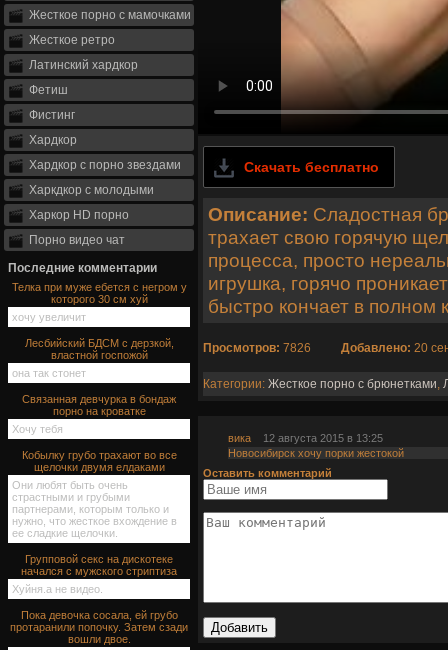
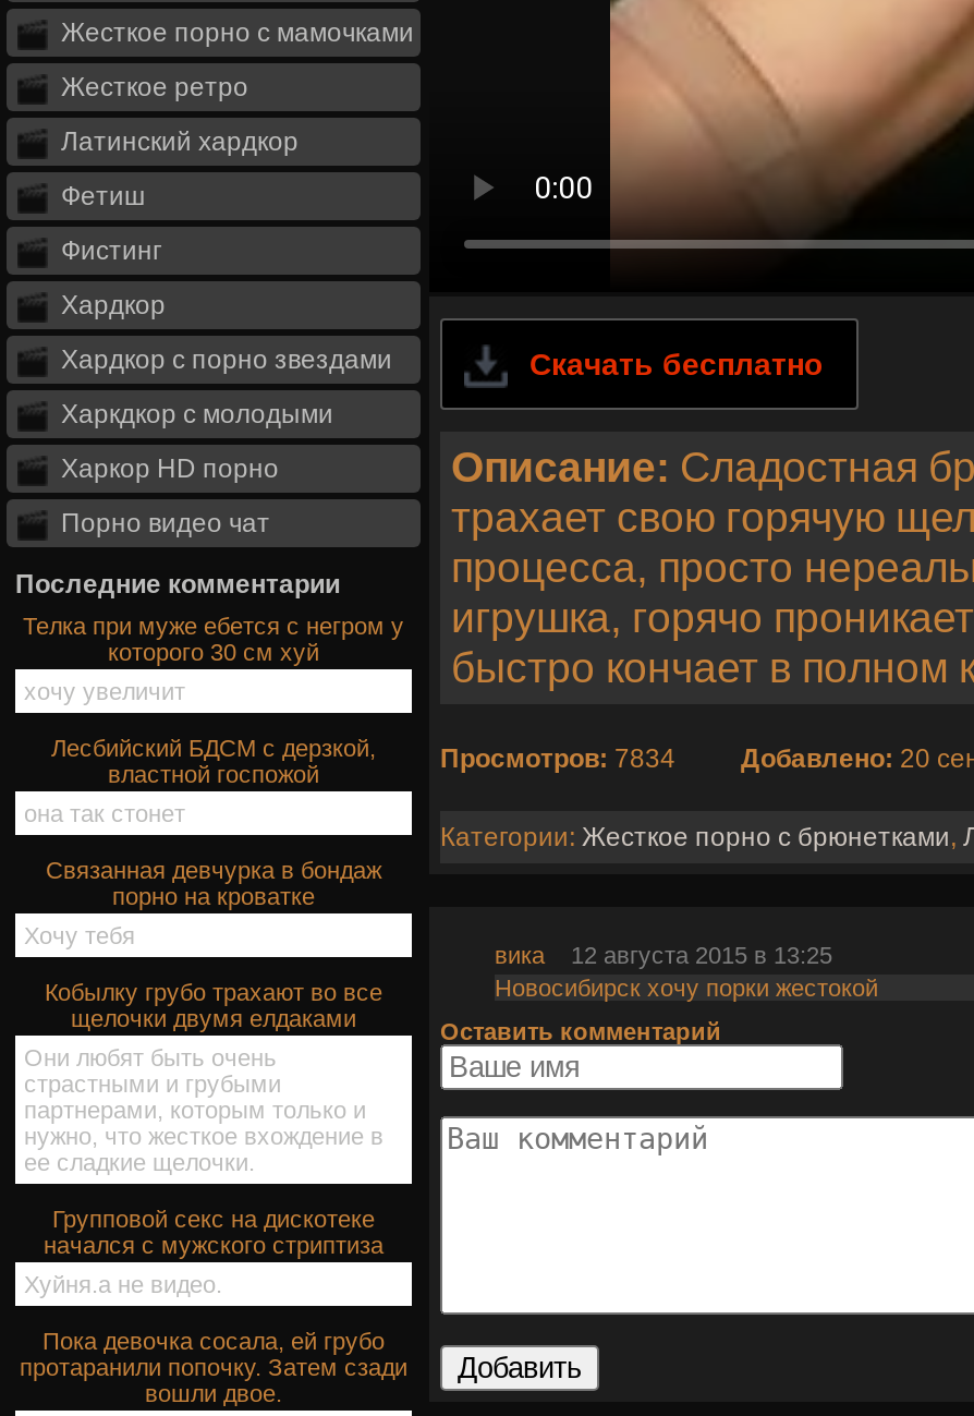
- Просмотров: 7826
+ Просмотров: 7834
